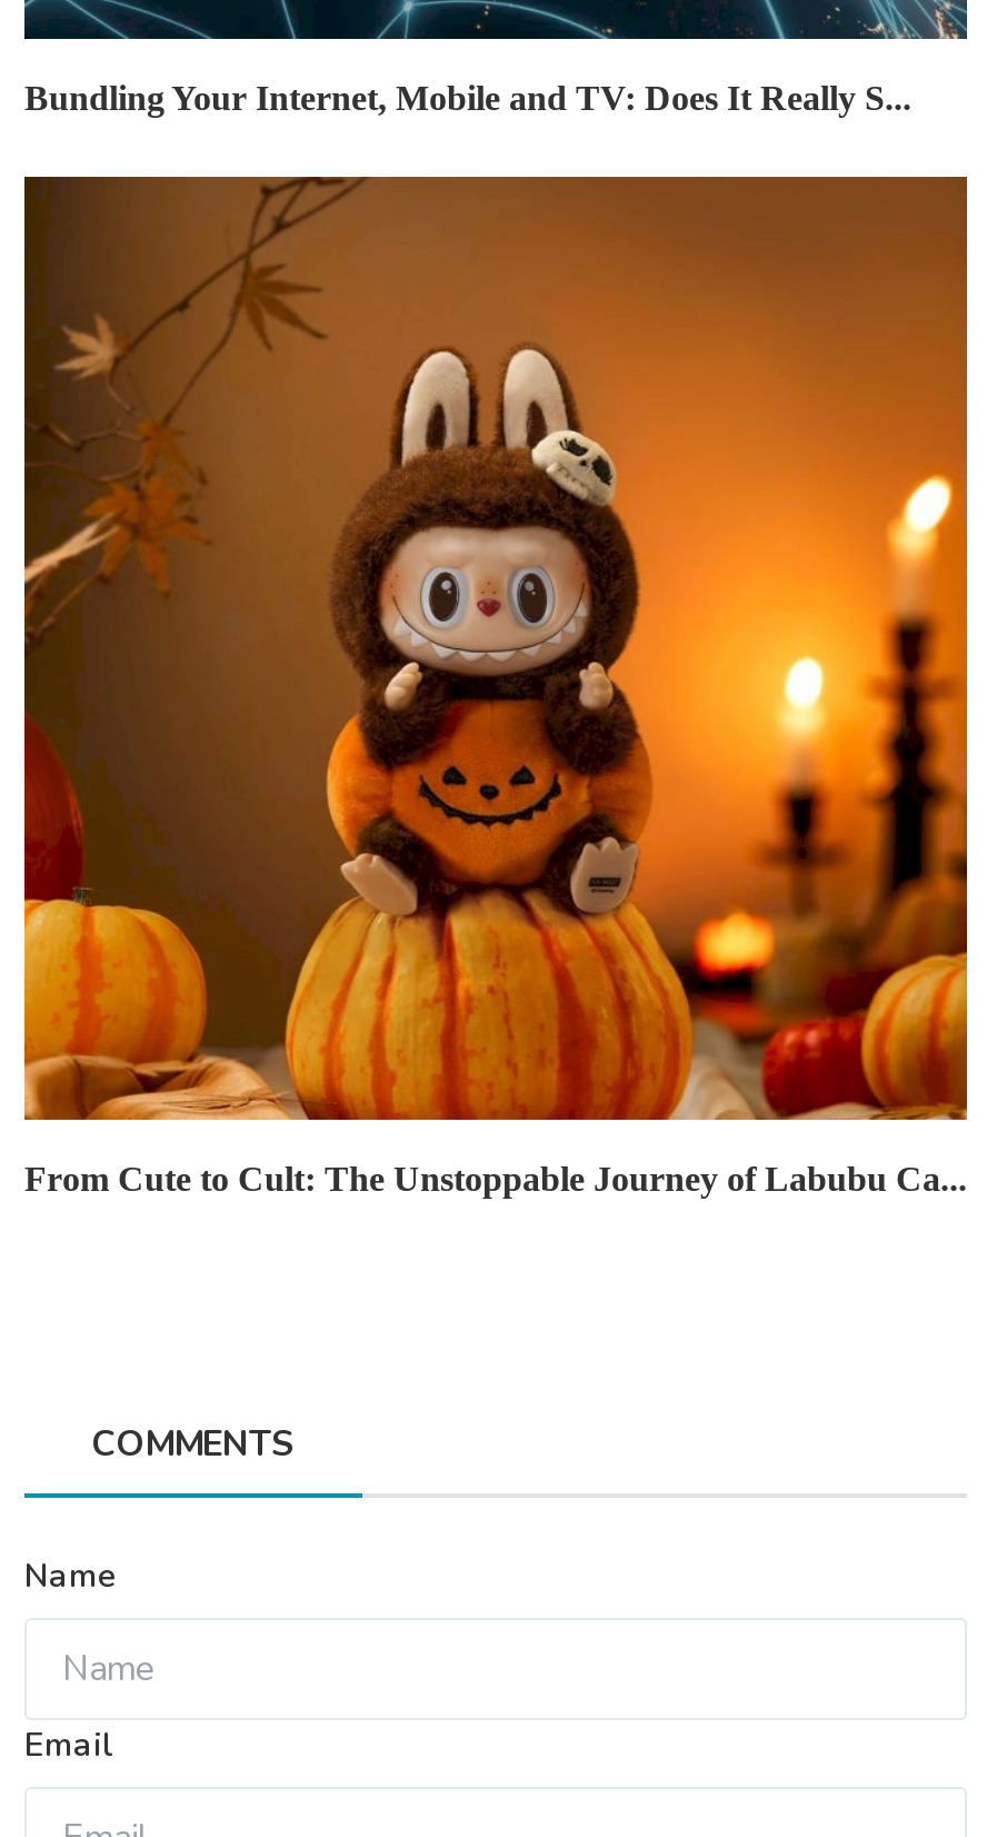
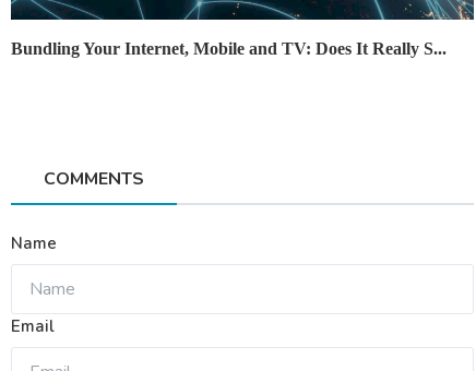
- [image]
- From Cute to Cult: The Unstoppable Journey of Labubu Ca...
